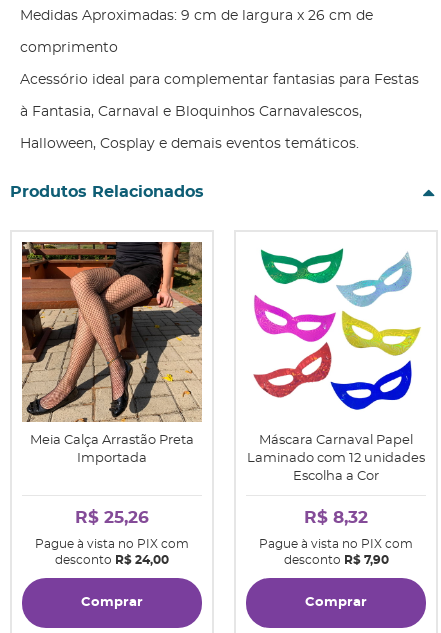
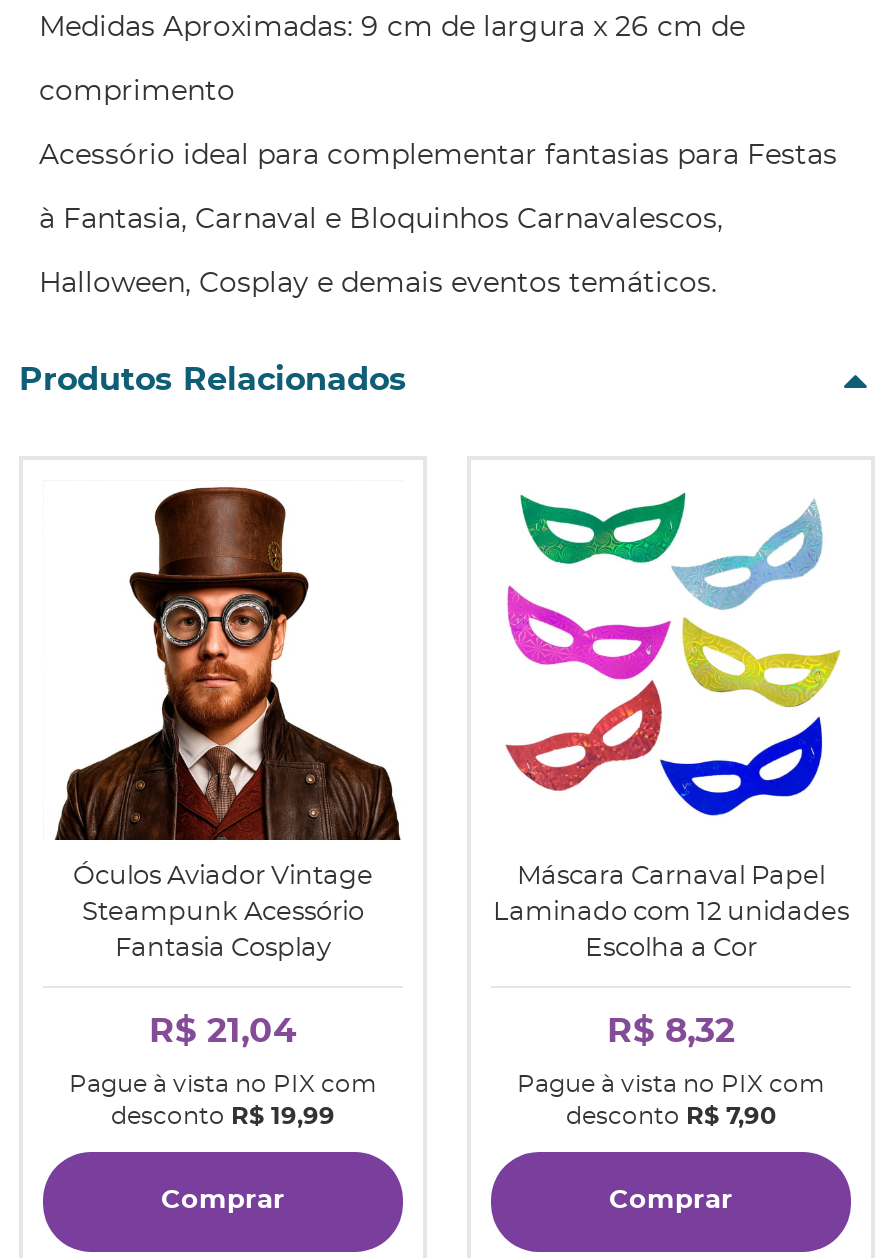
- [image]
- Meia Calça Arrastão Preta
- Importada
+ [image]
+ Óculos Aviador Vintage
+ Steampunk Acessório
+ Fantasia Cosplay

- R$ 25,26
+ R$ 21,04

- desconto R$ 24,00
+ desconto R$ 19,99
